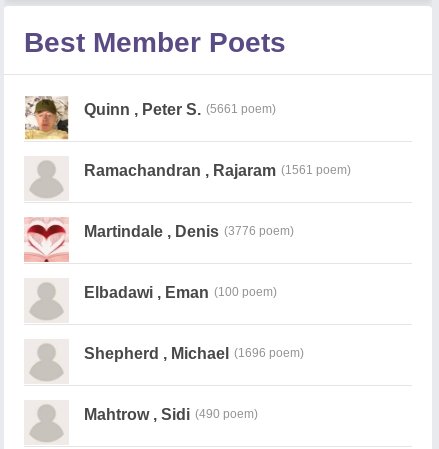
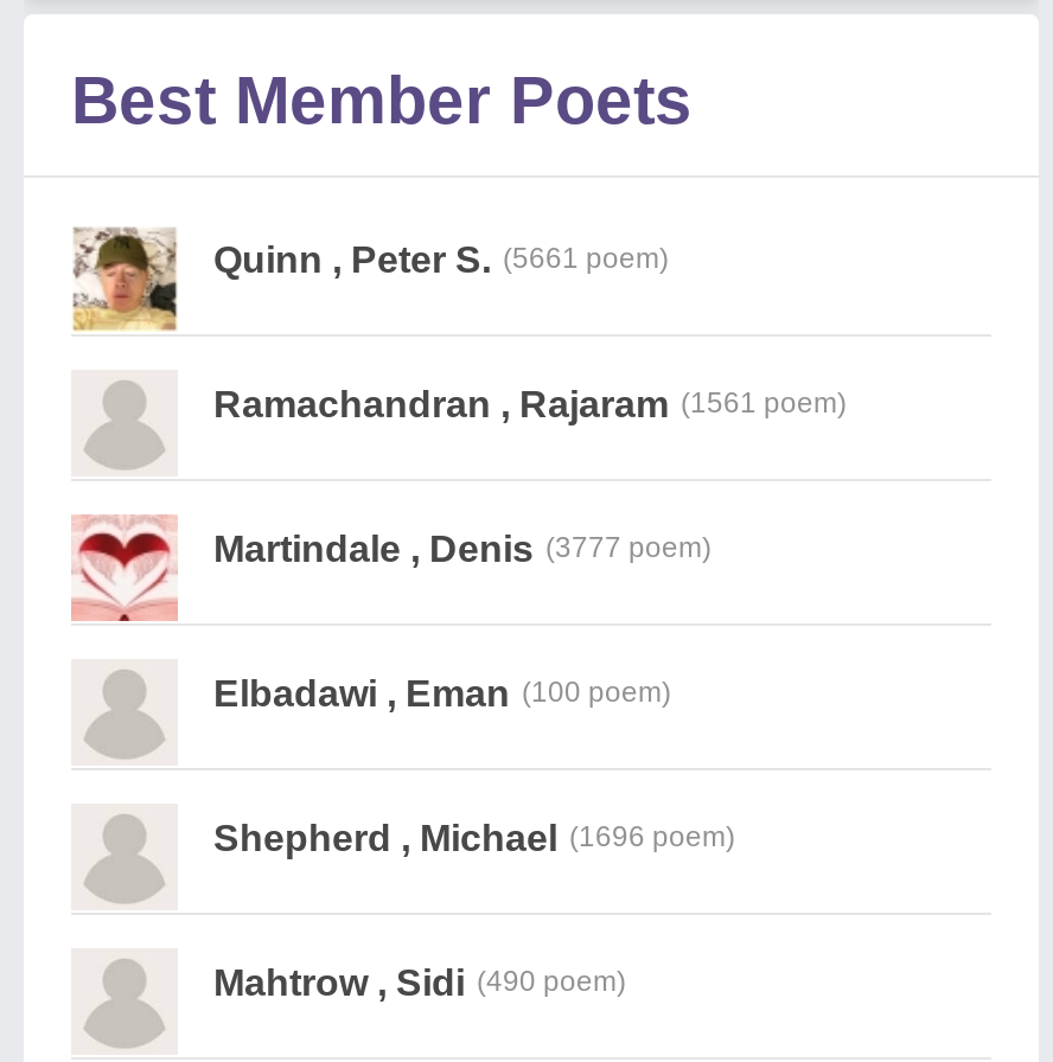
- Martindale , Denis (3776 poem)
+ Martindale , Denis (3777 poem)
